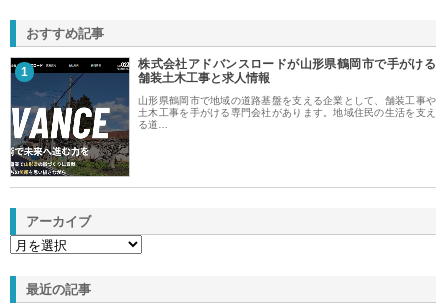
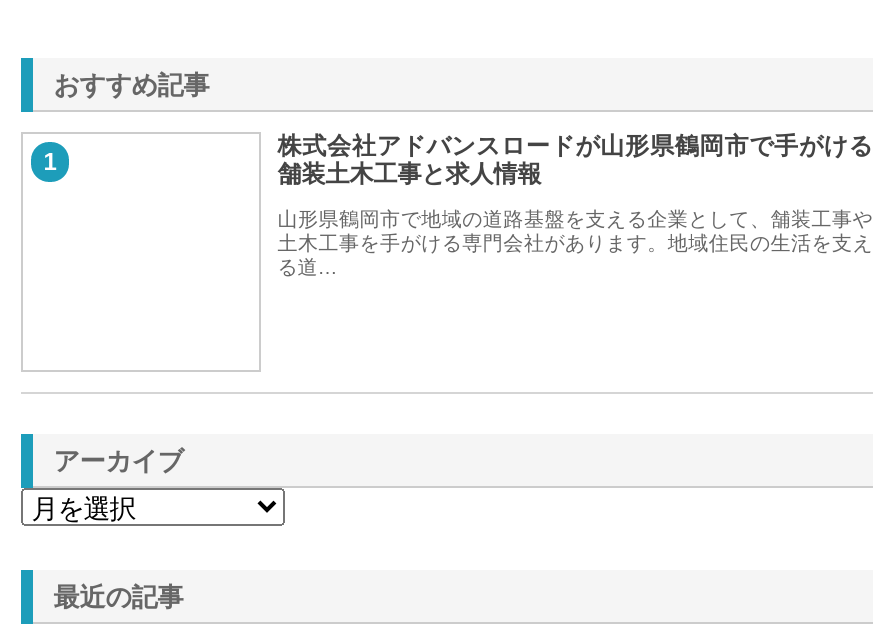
- [image]
